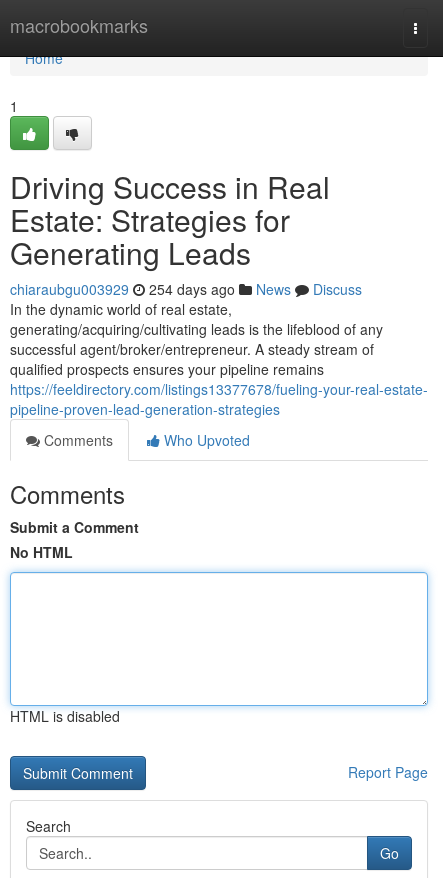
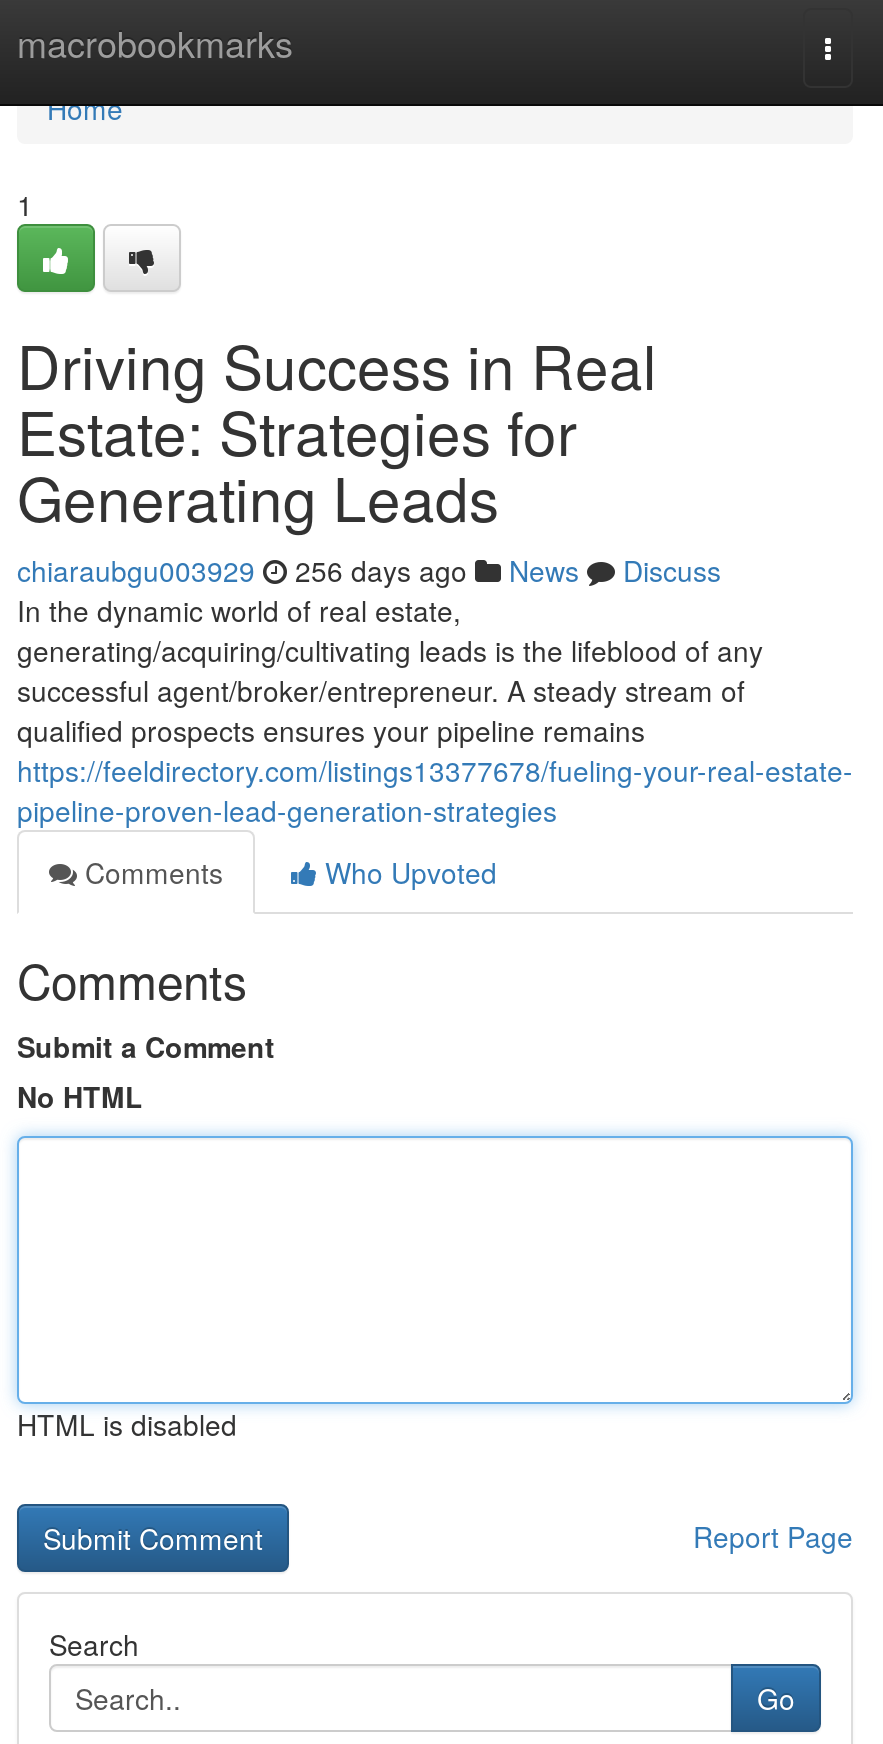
- chiaraubgu003929 254 days ago News Discuss
+ chiaraubgu003929 256 days ago News Discuss
